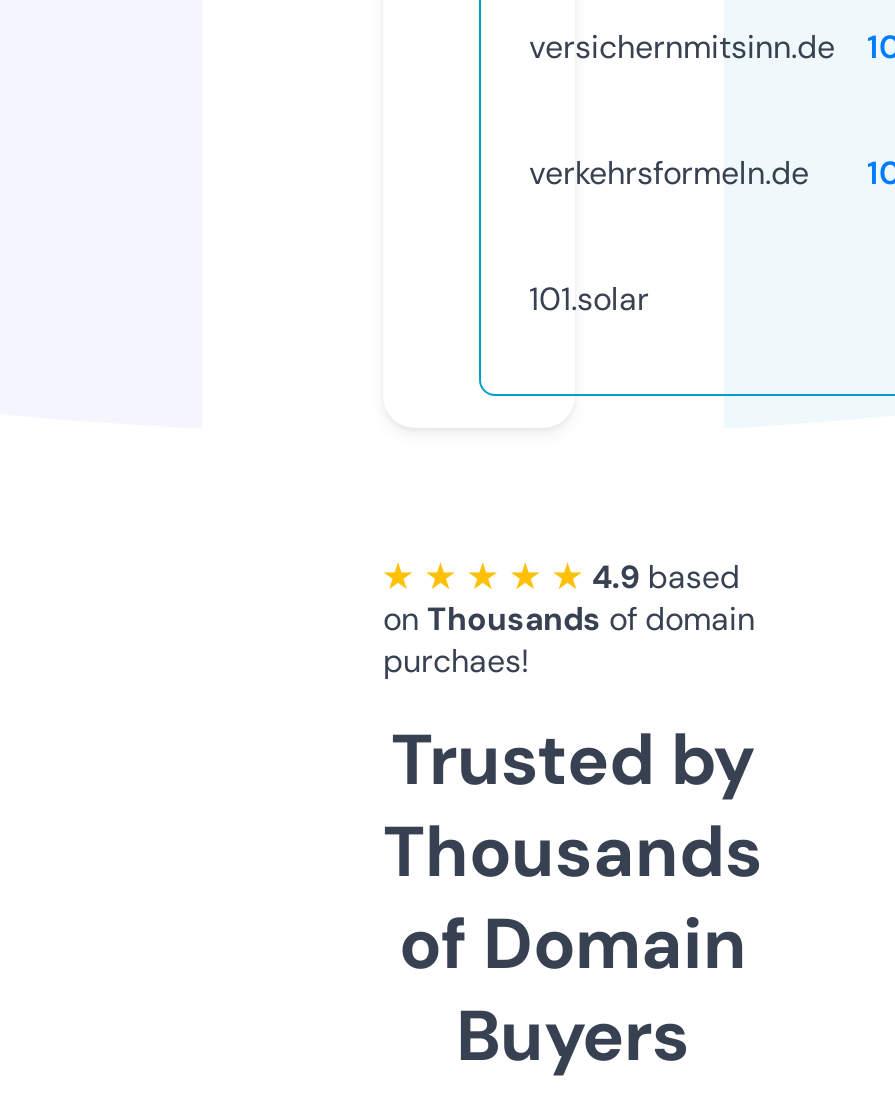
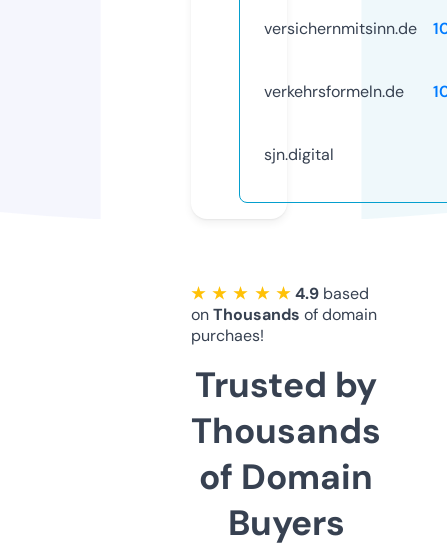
- 101.solar
+ sjn.digital
